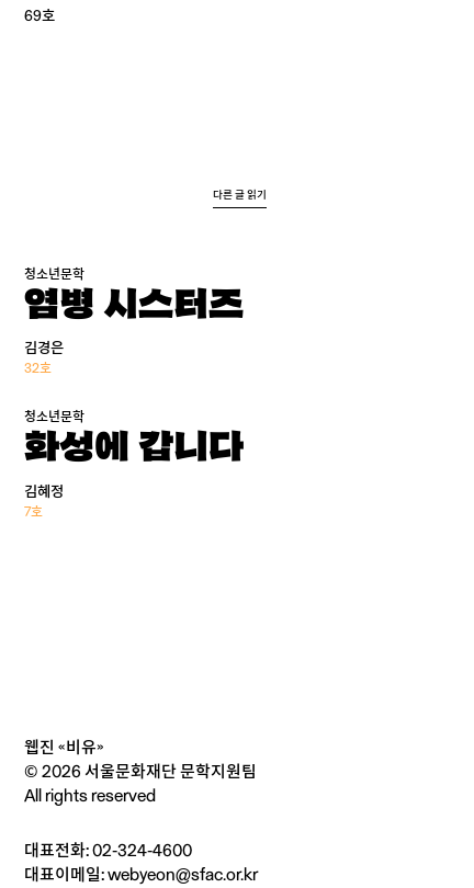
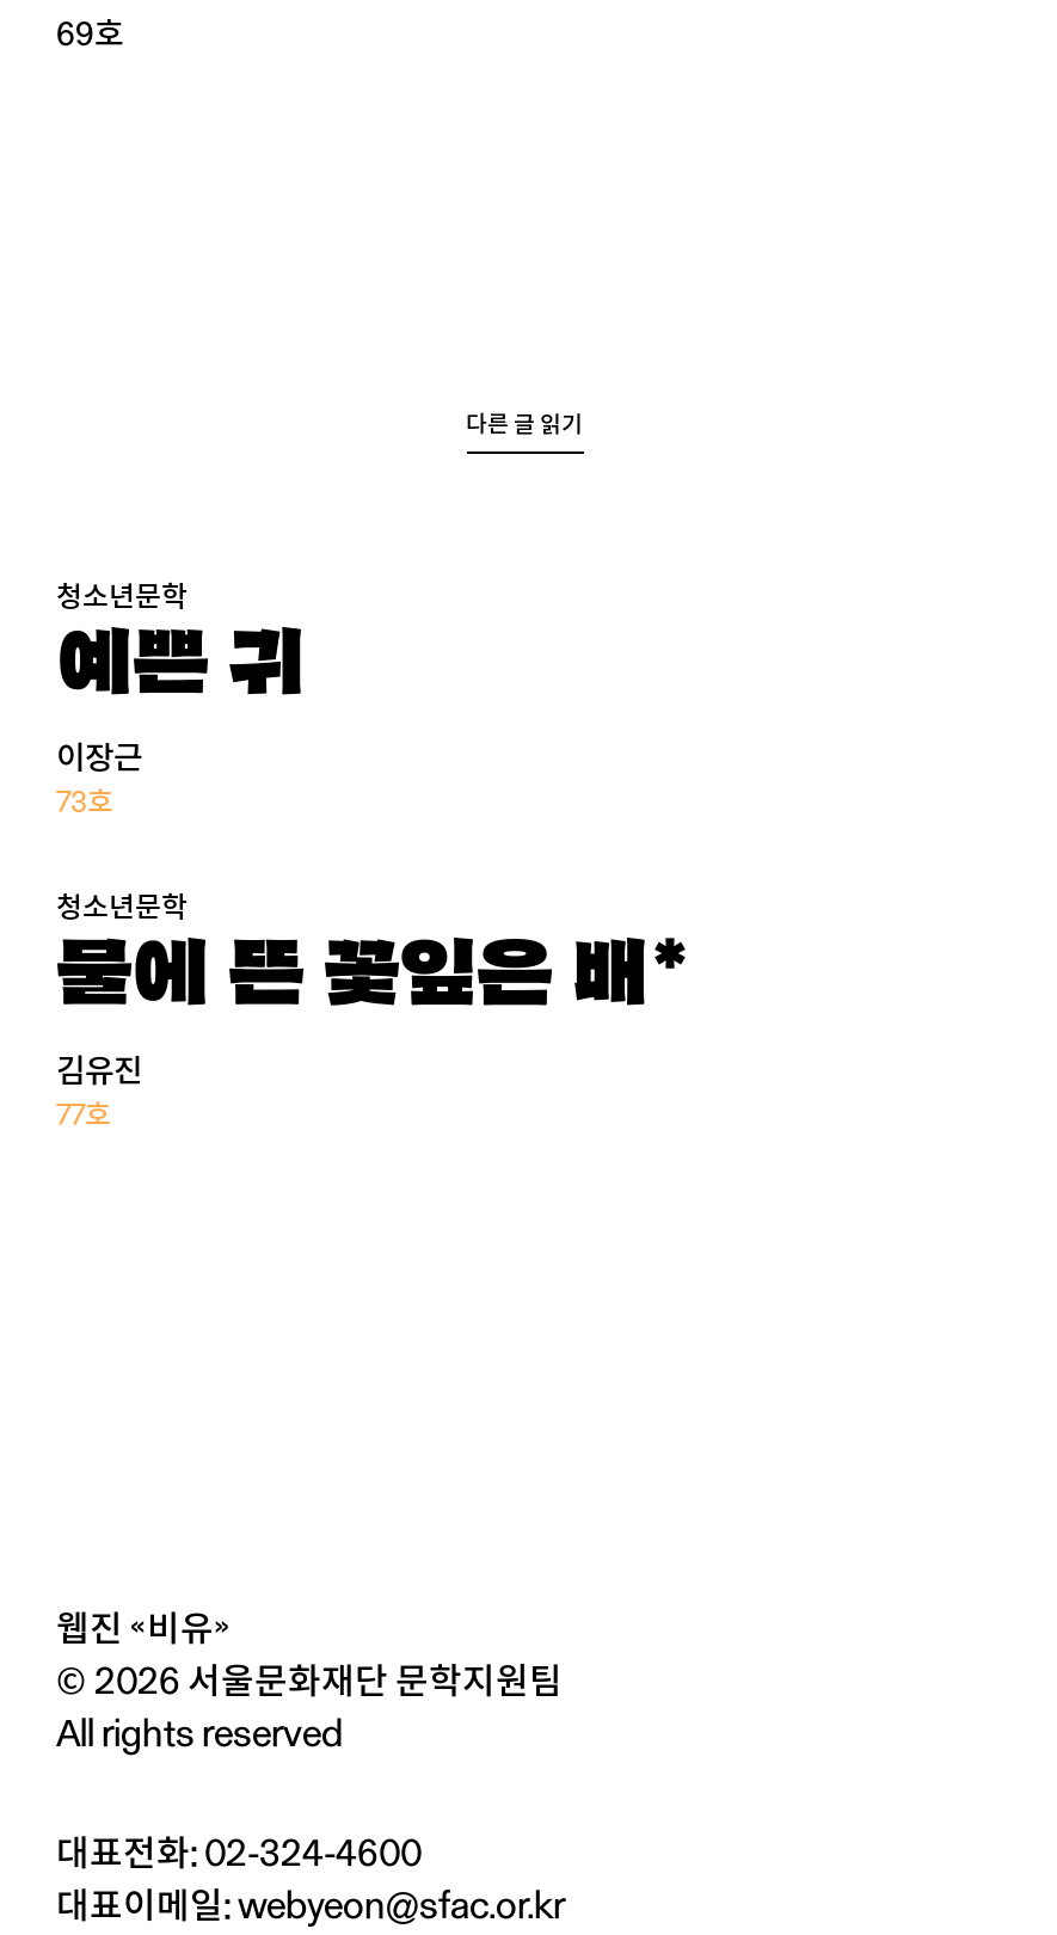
- 염병 시스터즈
+ 예쁜 귀

- 김경은
- 32호
+ 이장근
+ 73호

- 화성에 갑니다
+ 물에 뜬 꽃잎은 배*

- 김혜정
- 7호
+ 김유진
+ 77호
